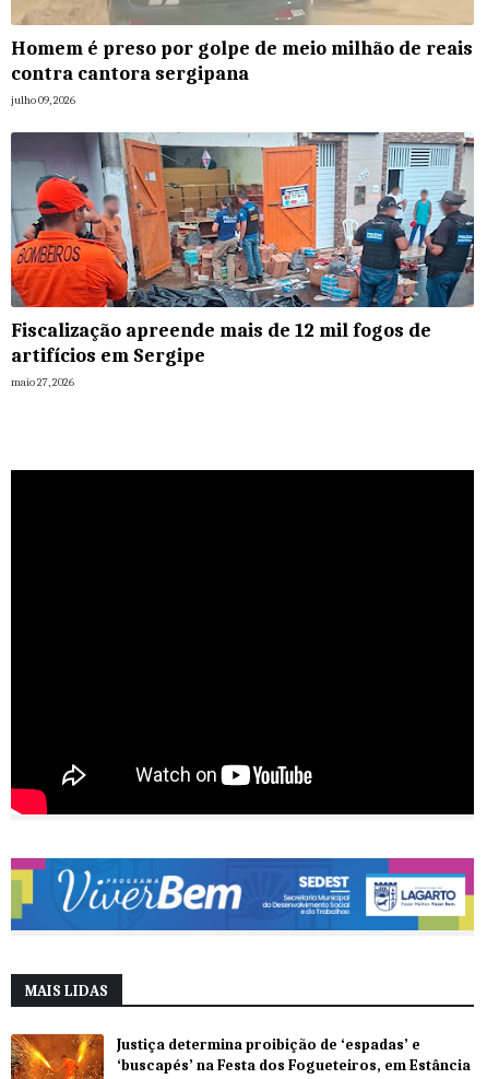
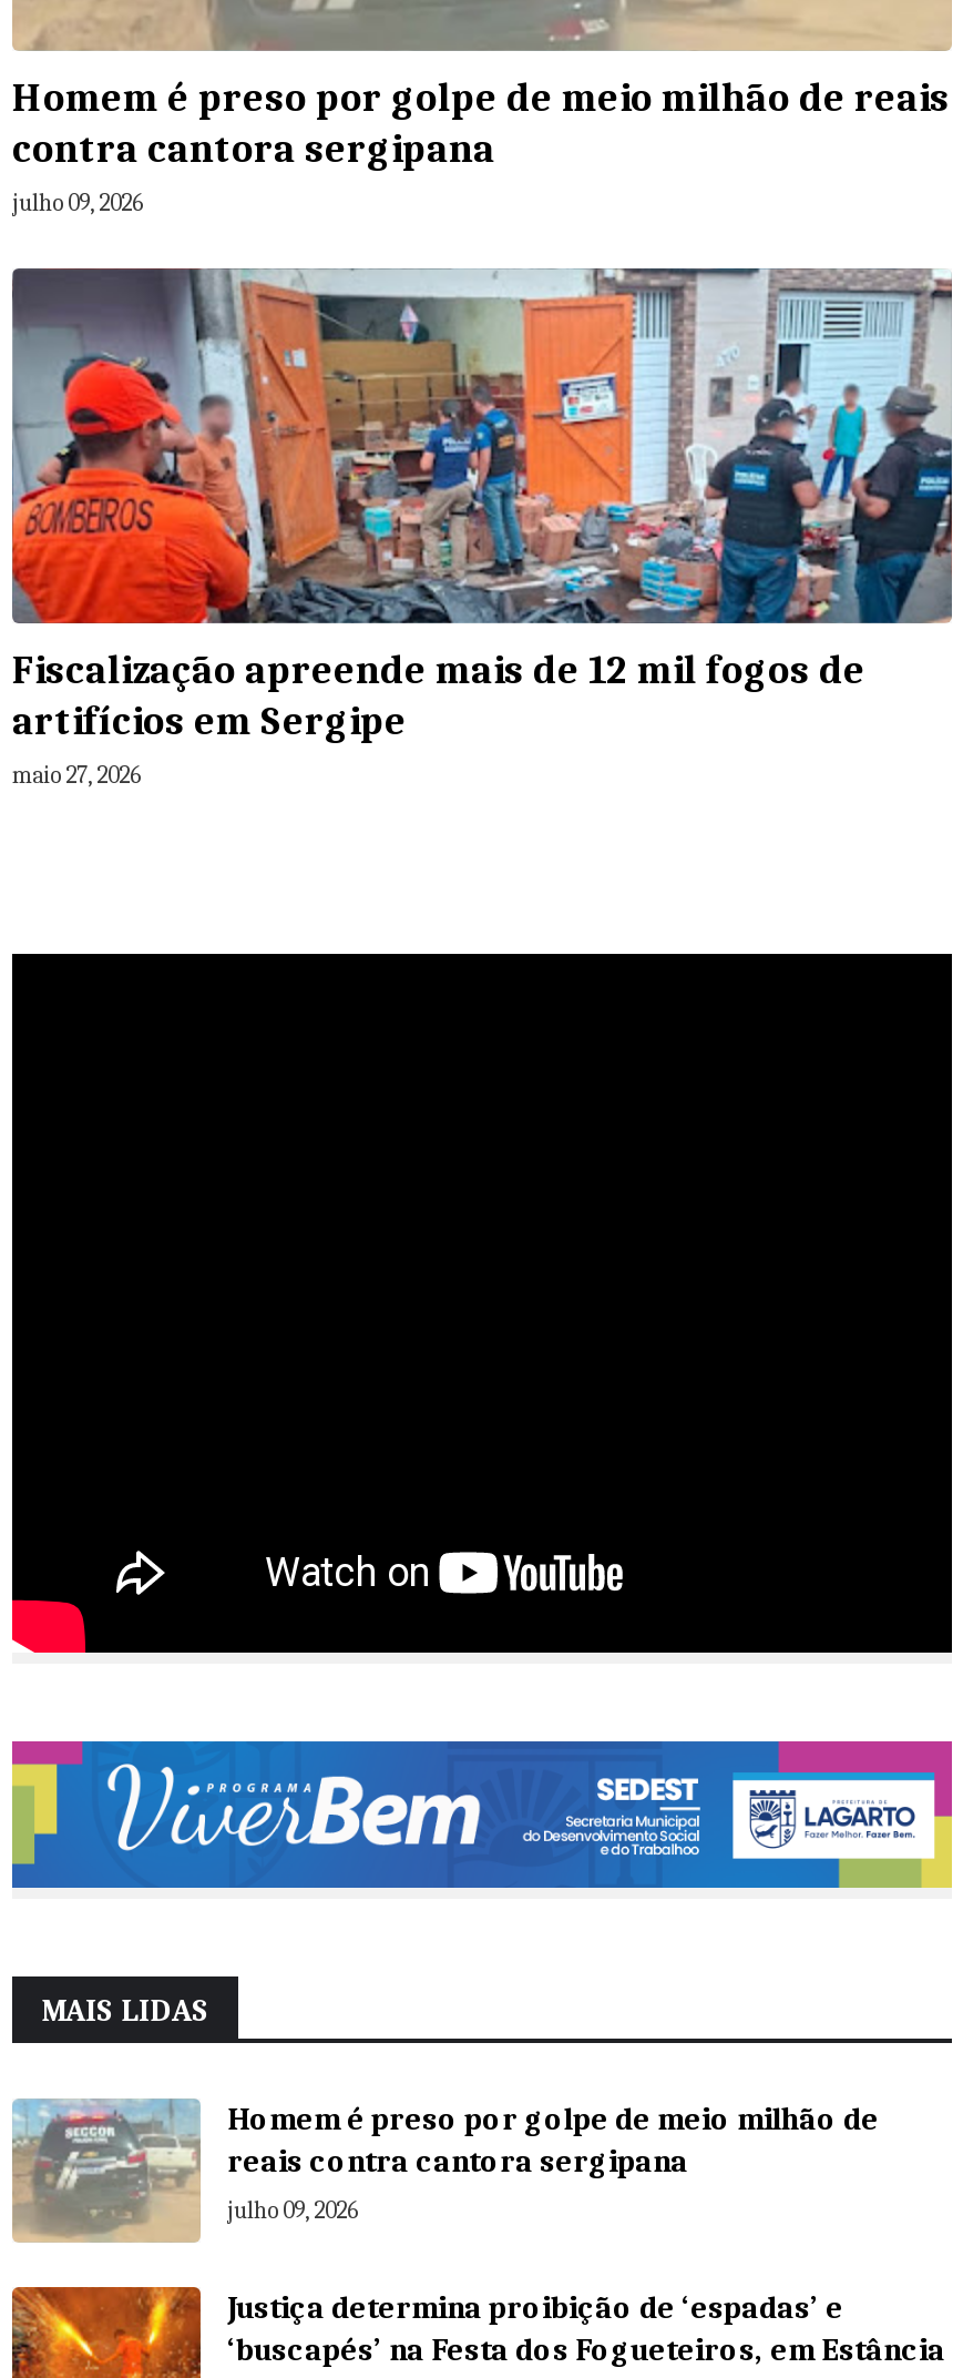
+ [image]
+ Homem é preso por golpe de meio milhão de
+ reais contra cantora sergipana
+ julho 09, 2026
